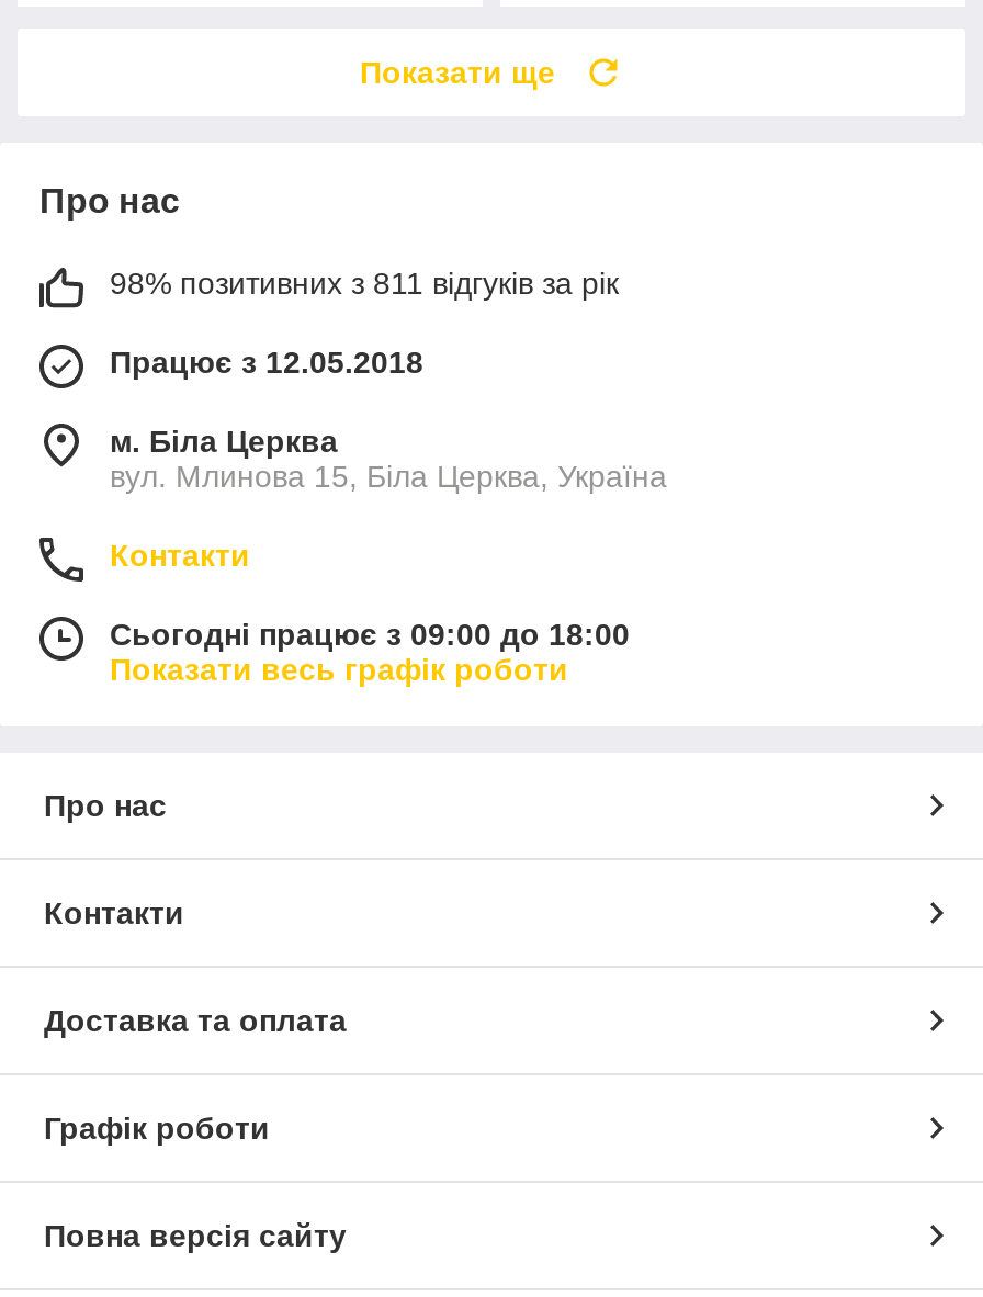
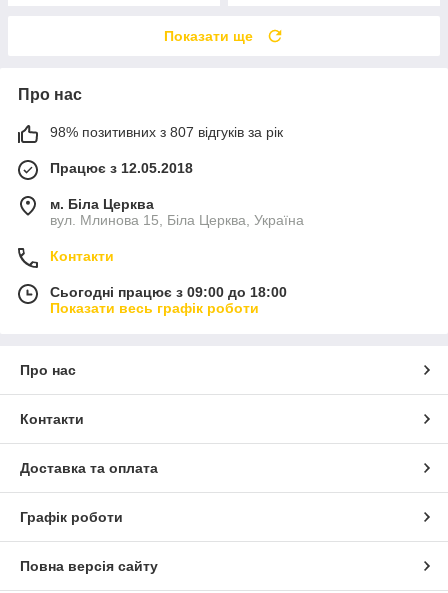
- 98% позитивних з 811 відгуків за рік
+ 98% позитивних з 807 відгуків за рік
